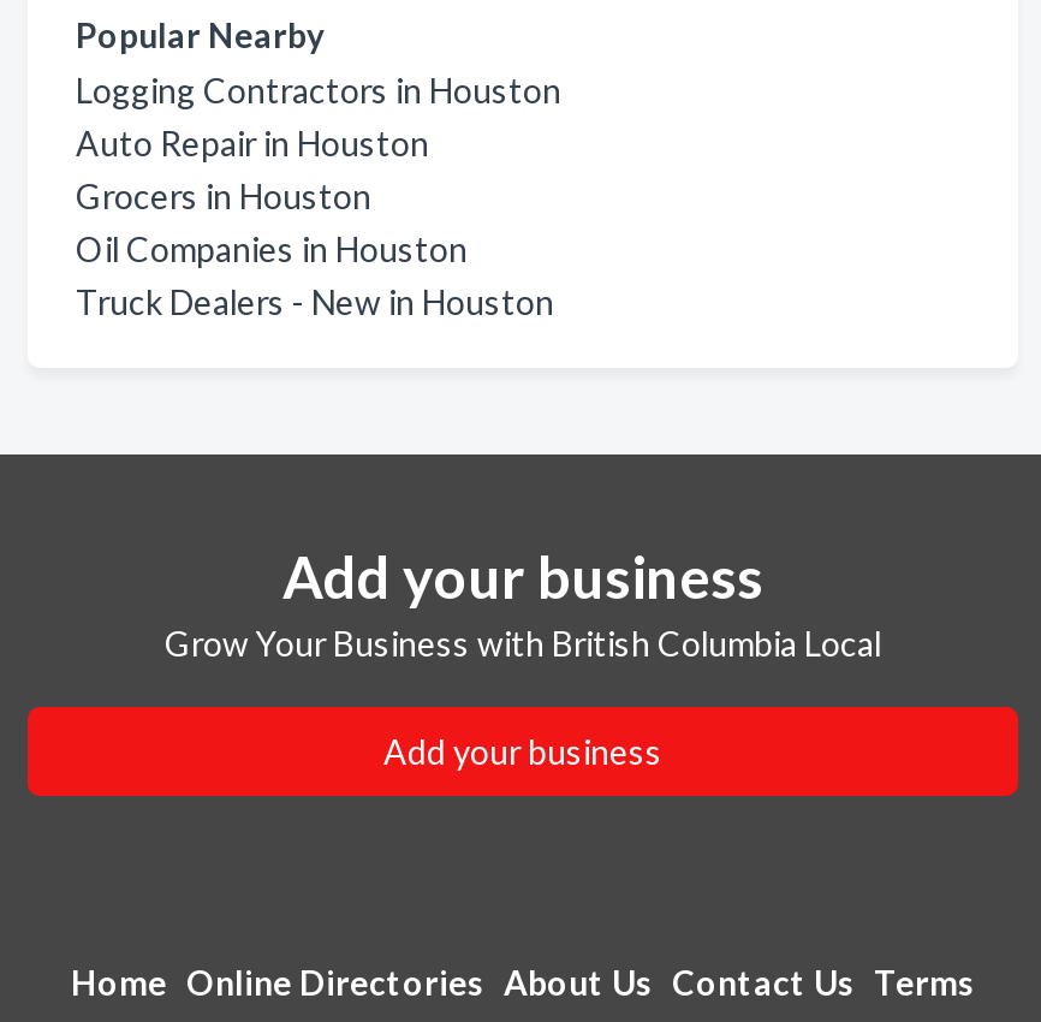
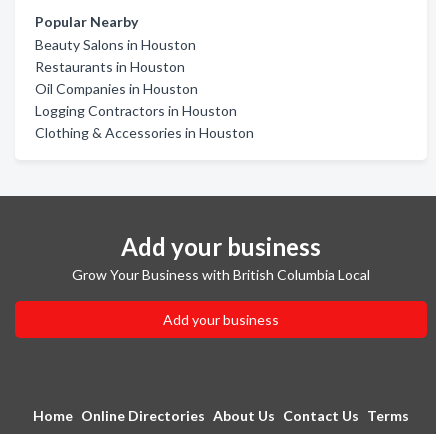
moved down: Logging Contractors in Houston

- Auto Repair in Houston
- Grocers in Houston
+ Beauty Salons in Houston
+ Restaurants in Houston

moved up: Oil Companies in Houston

- Truck Dealers - New in Houston
+ Clothing & Accessories in Houston
